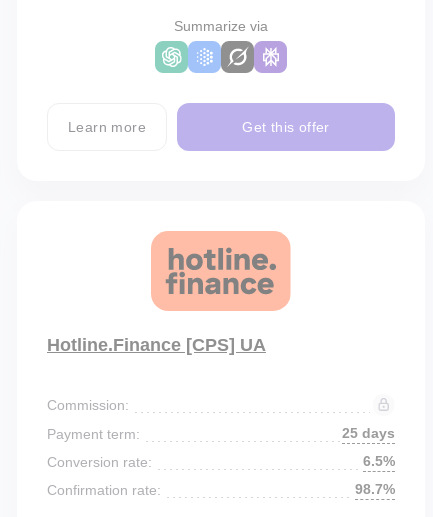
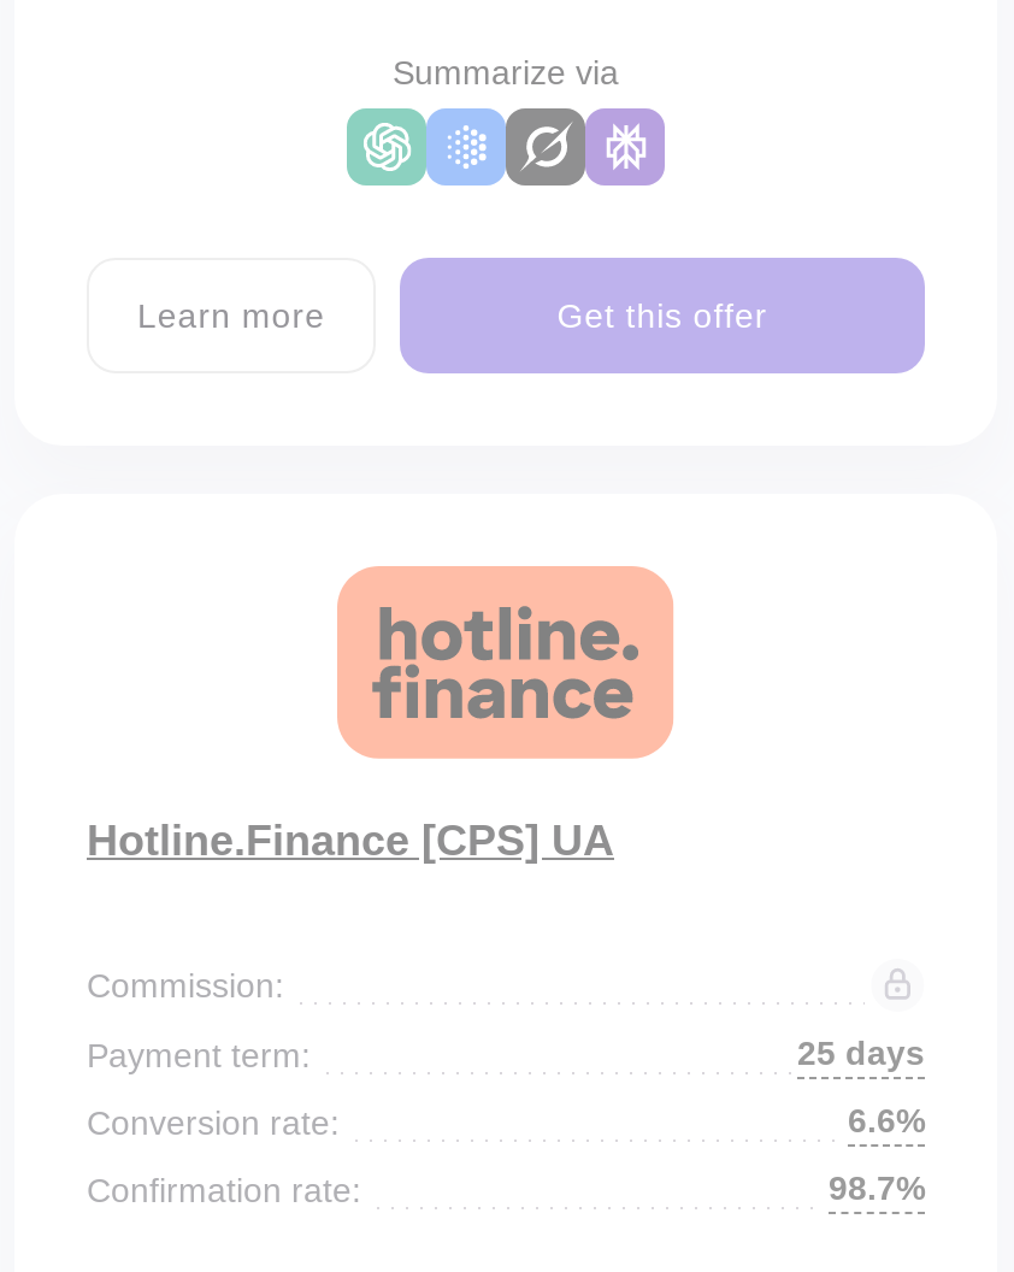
- 6.5%
+ 6.6%
